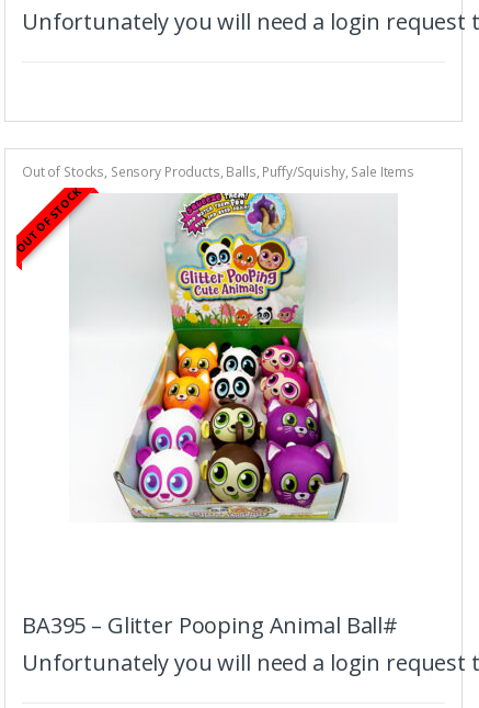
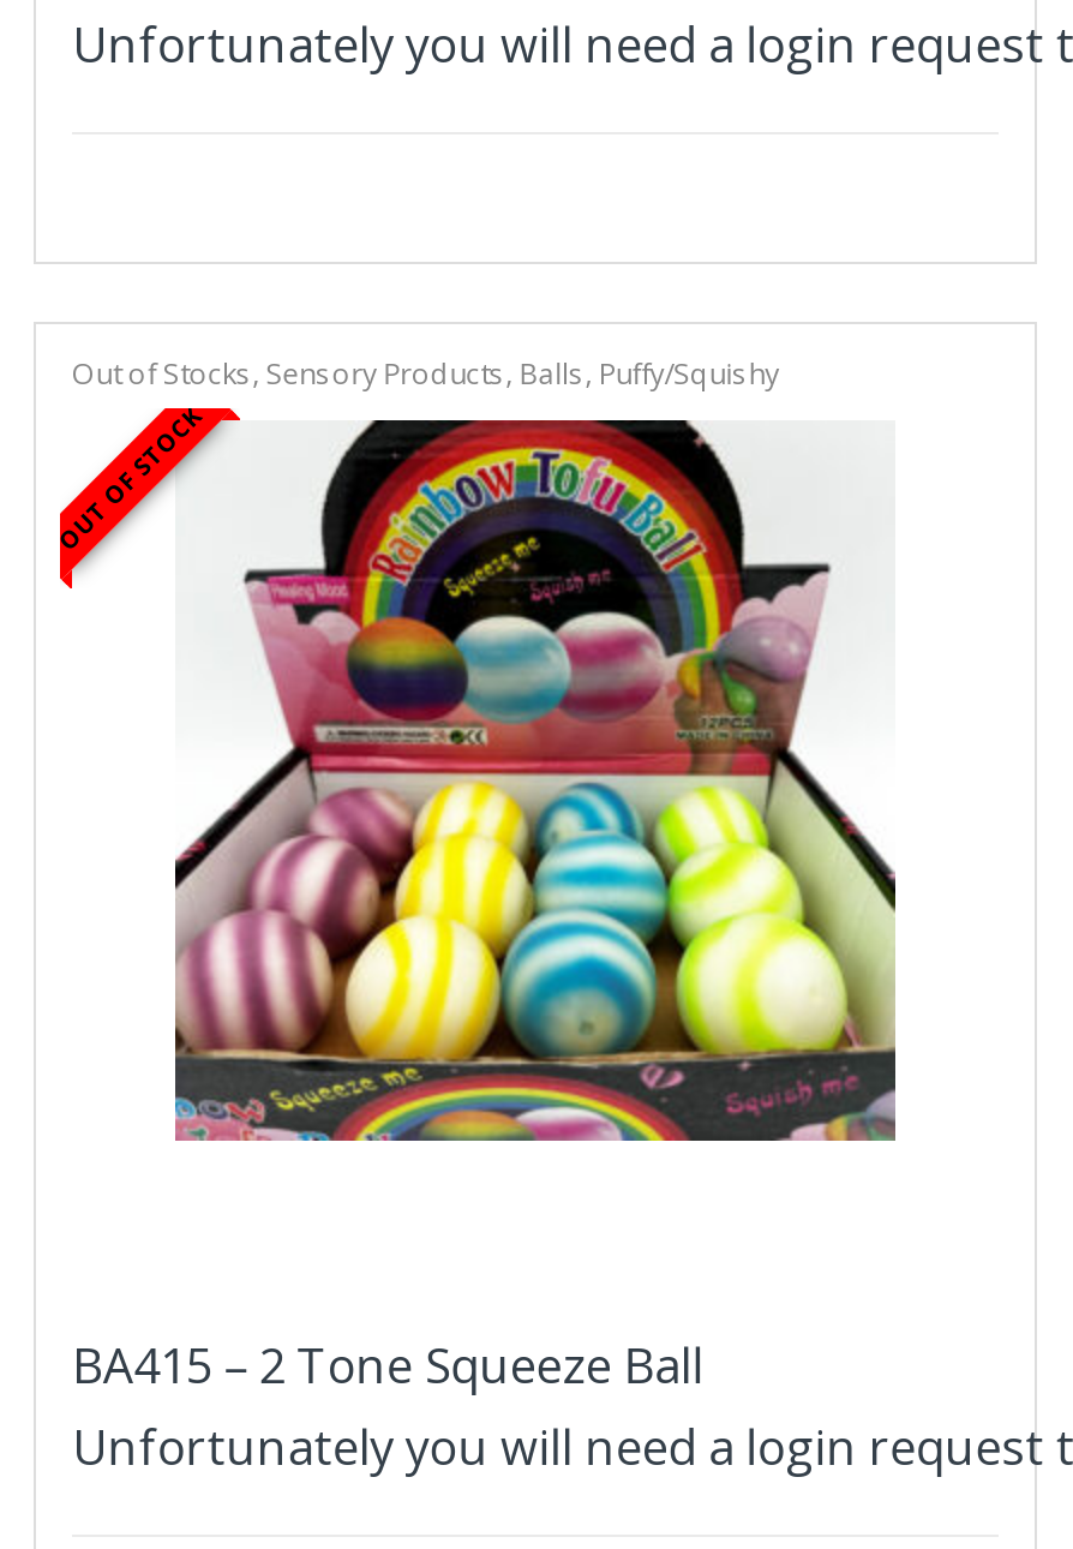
- Out of Stocks, Sensory Products, Balls, Puffy/Squishy, Sale Items
+ Out of Stocks, Sensory Products, Balls, Puffy/Squishy

- [image]
+ [image]

- BA395 – Glitter Pooping Animal Ball#
+ BA415 – 2 Tone Squeeze Ball
